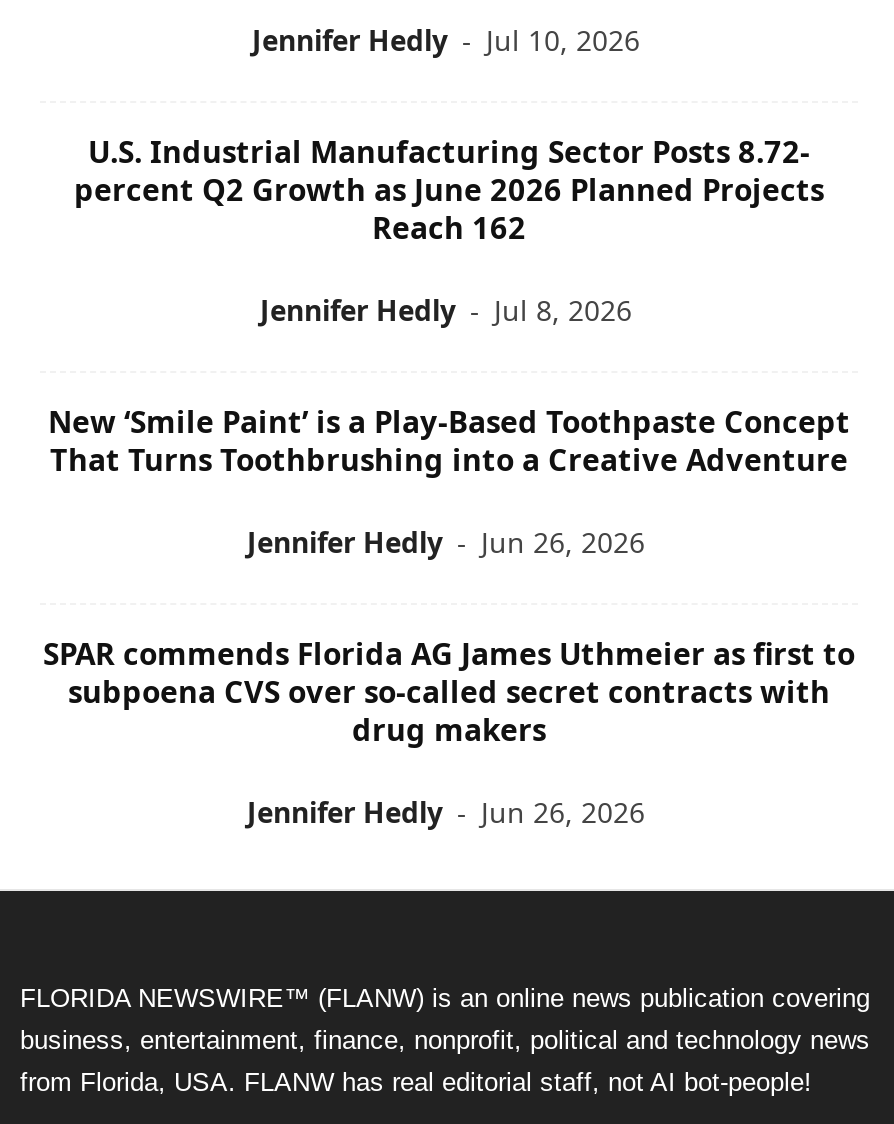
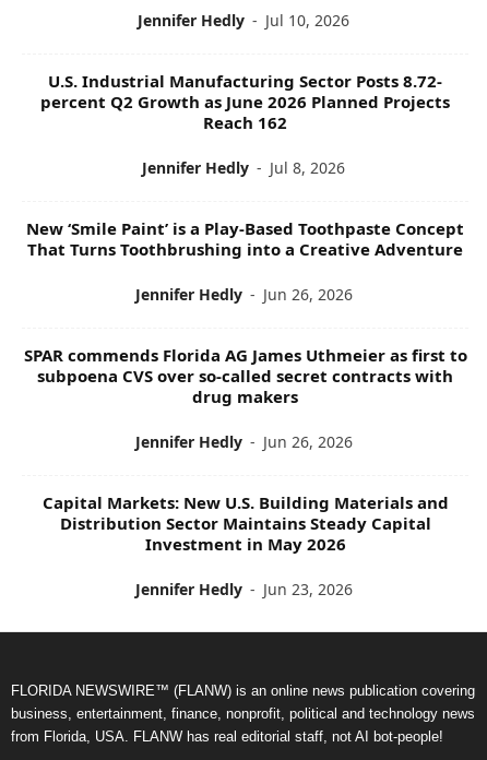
+ Capital Markets: New U.S. Building Materials and
+ Distribution Sector Maintains Steady Capital
+ Investment in May 2026
+ Jennifer Hedly - Jun 23, 2026
